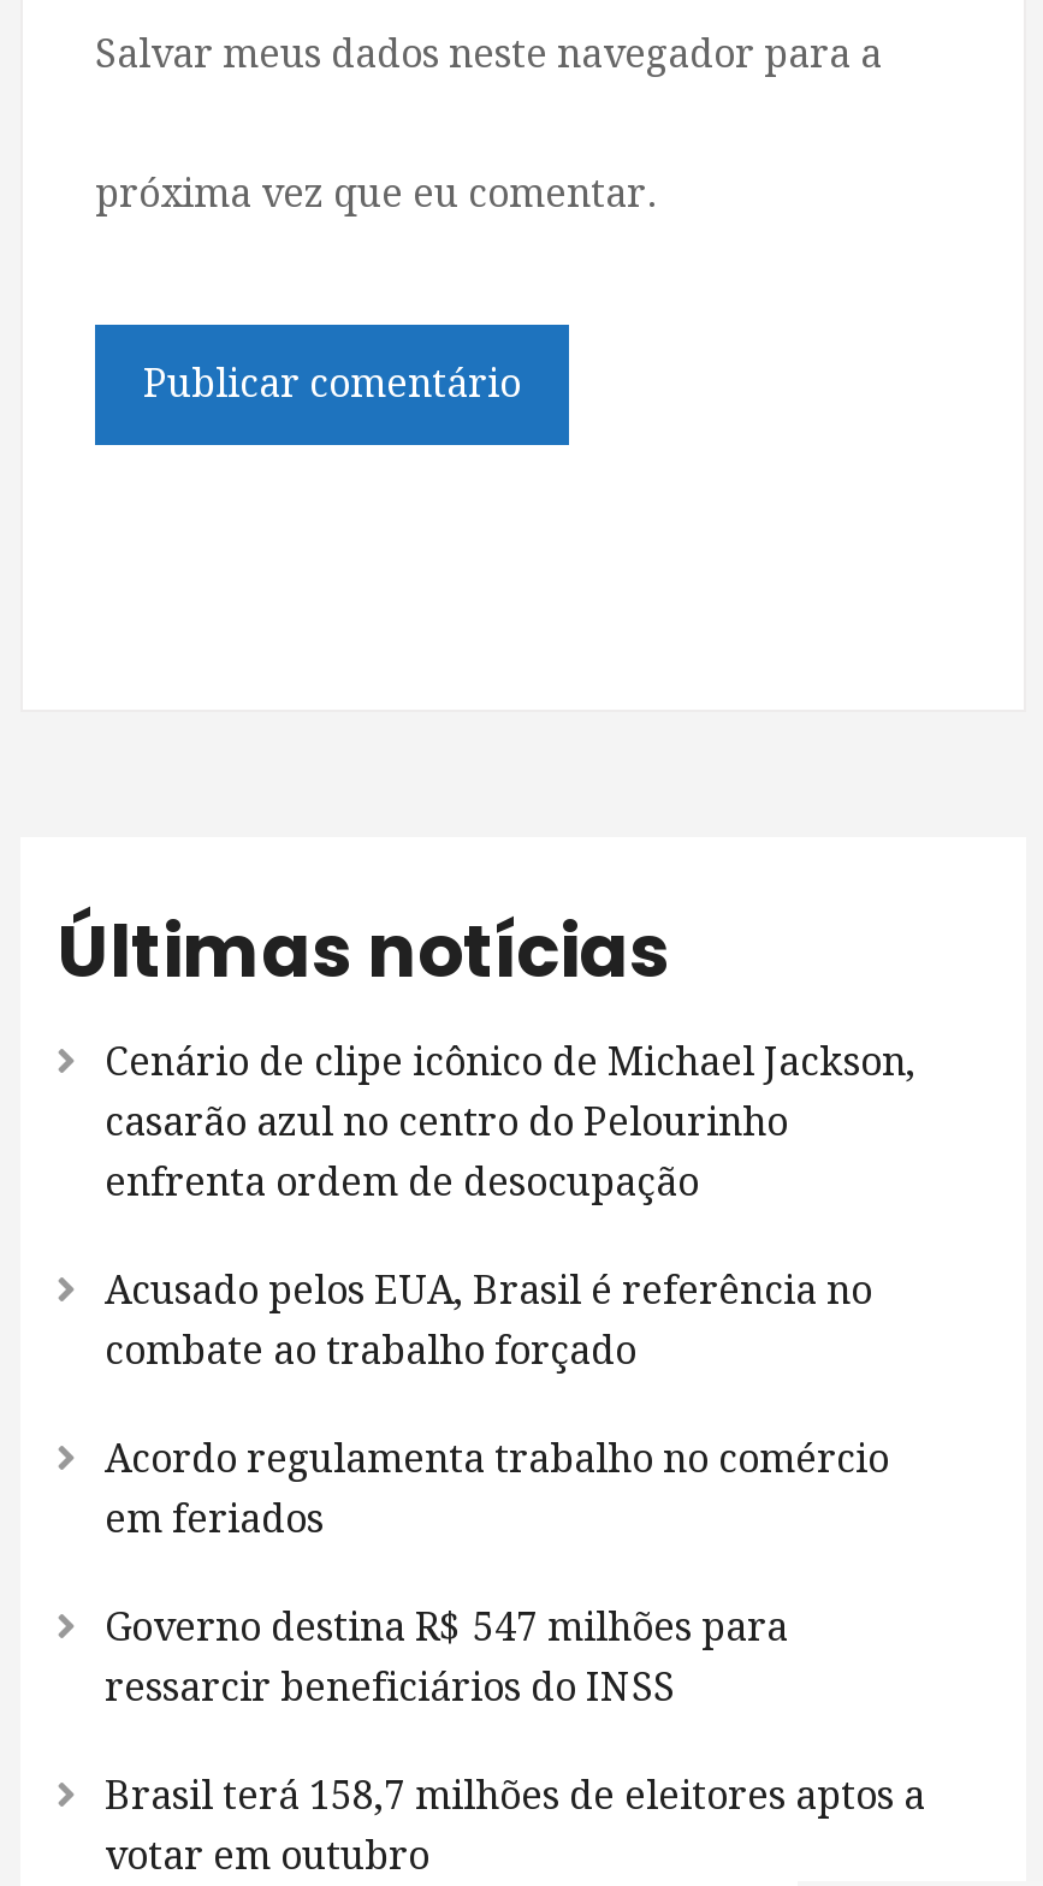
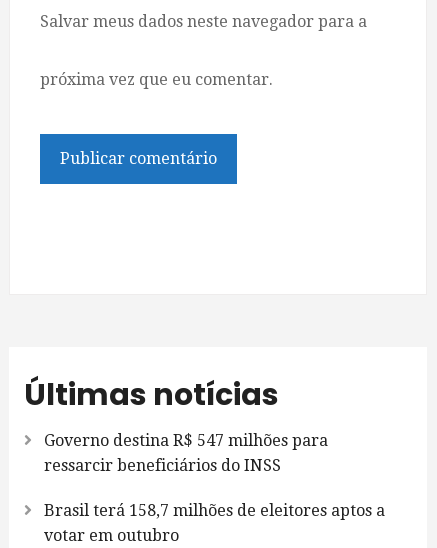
- Cenário de clipe icônico de Michael Jackson,
- casarão azul no centro do Pelourinho
- enfrenta ordem de desocupação
- Acusado pelos EUA, Brasil é referência no
- combate ao trabalho forçado
- Acordo regulamenta trabalho no comércio
- em feriados
